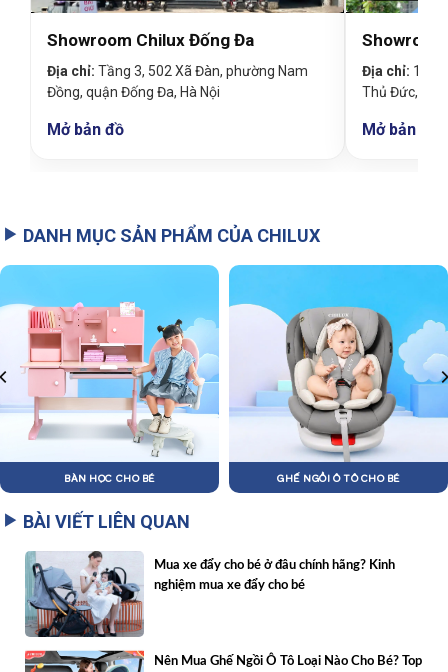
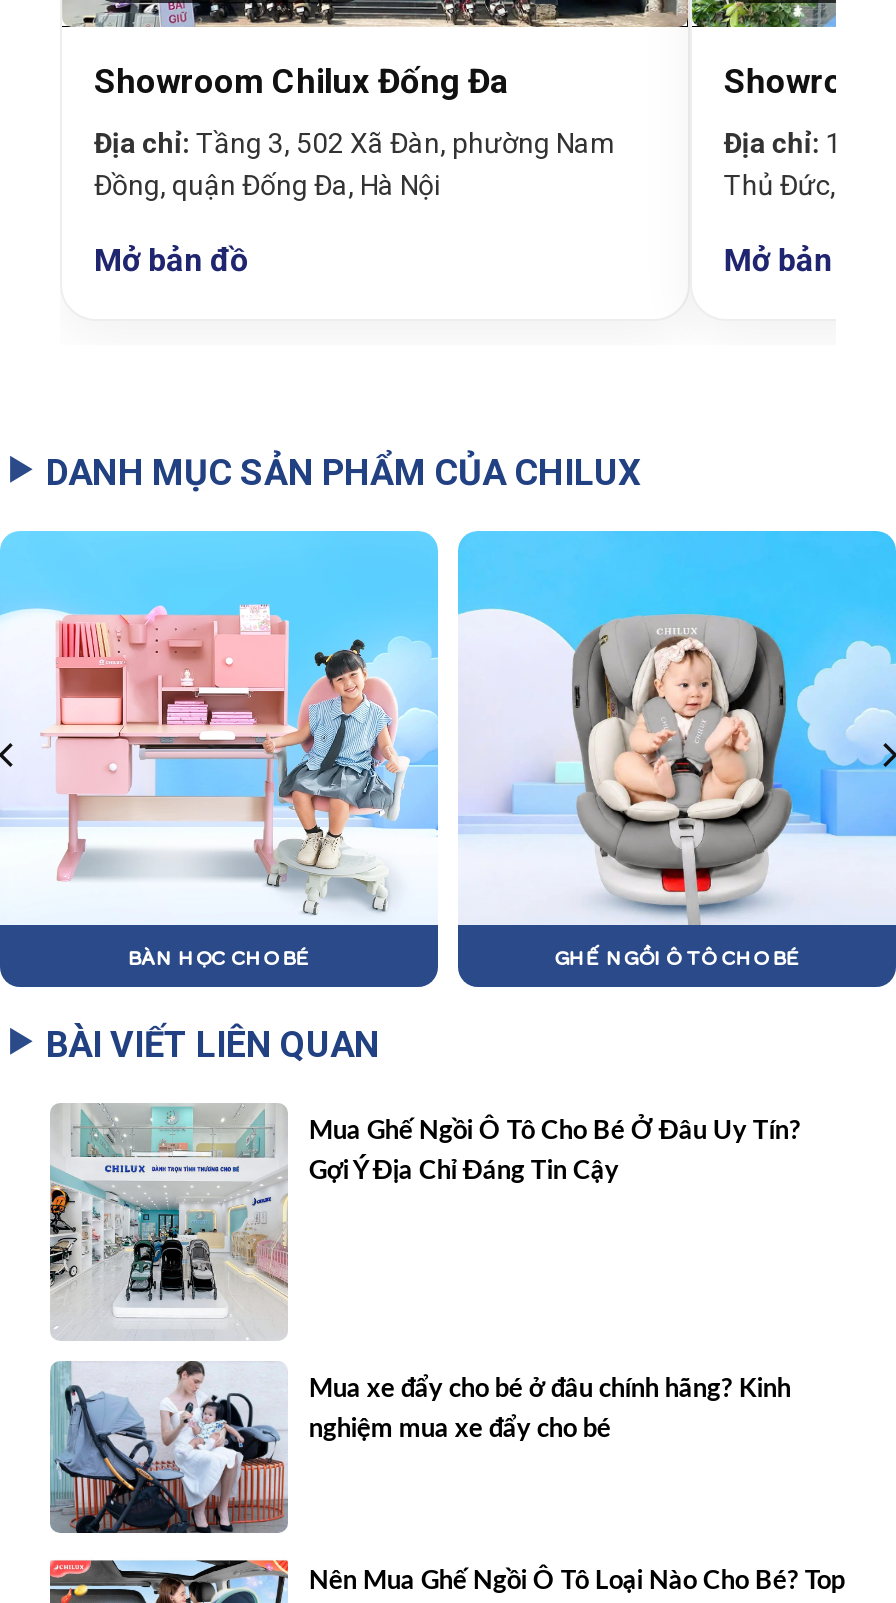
+ [image]
+ Mua Ghế Ngồi Ô Tô Cho Bé Ở Đâu Uy Tín?
+ Gợi Ý Địa Chỉ Đáng Tin Cậy
